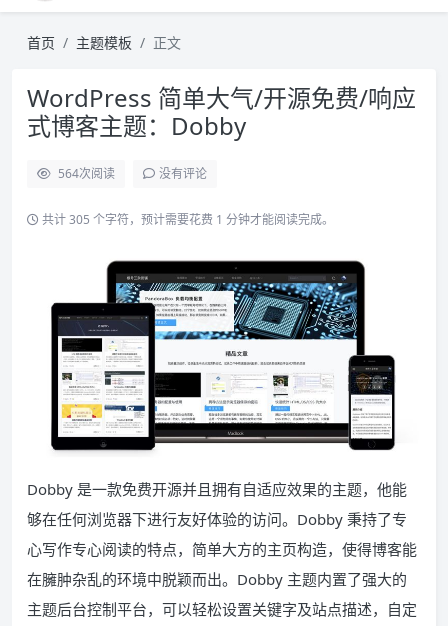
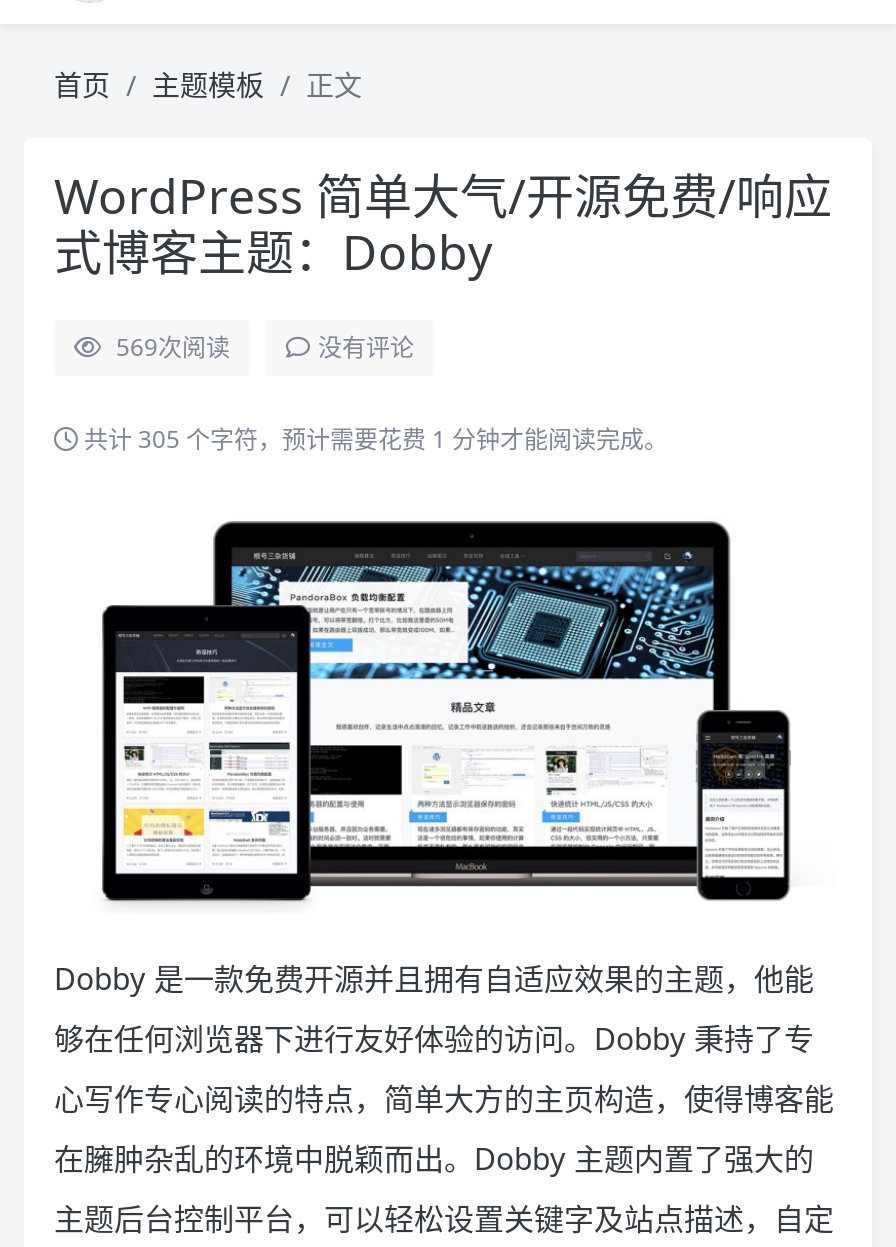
- 564次阅读
+ 569次阅读
